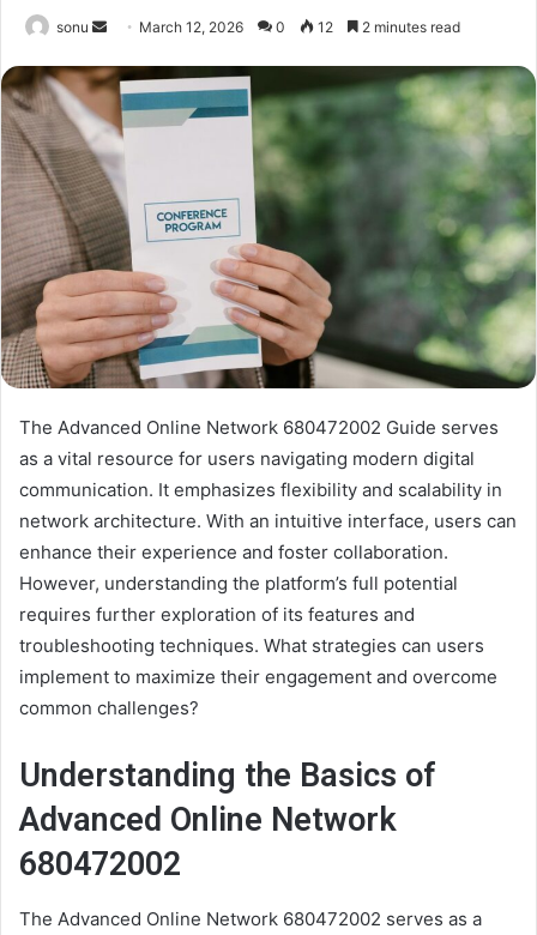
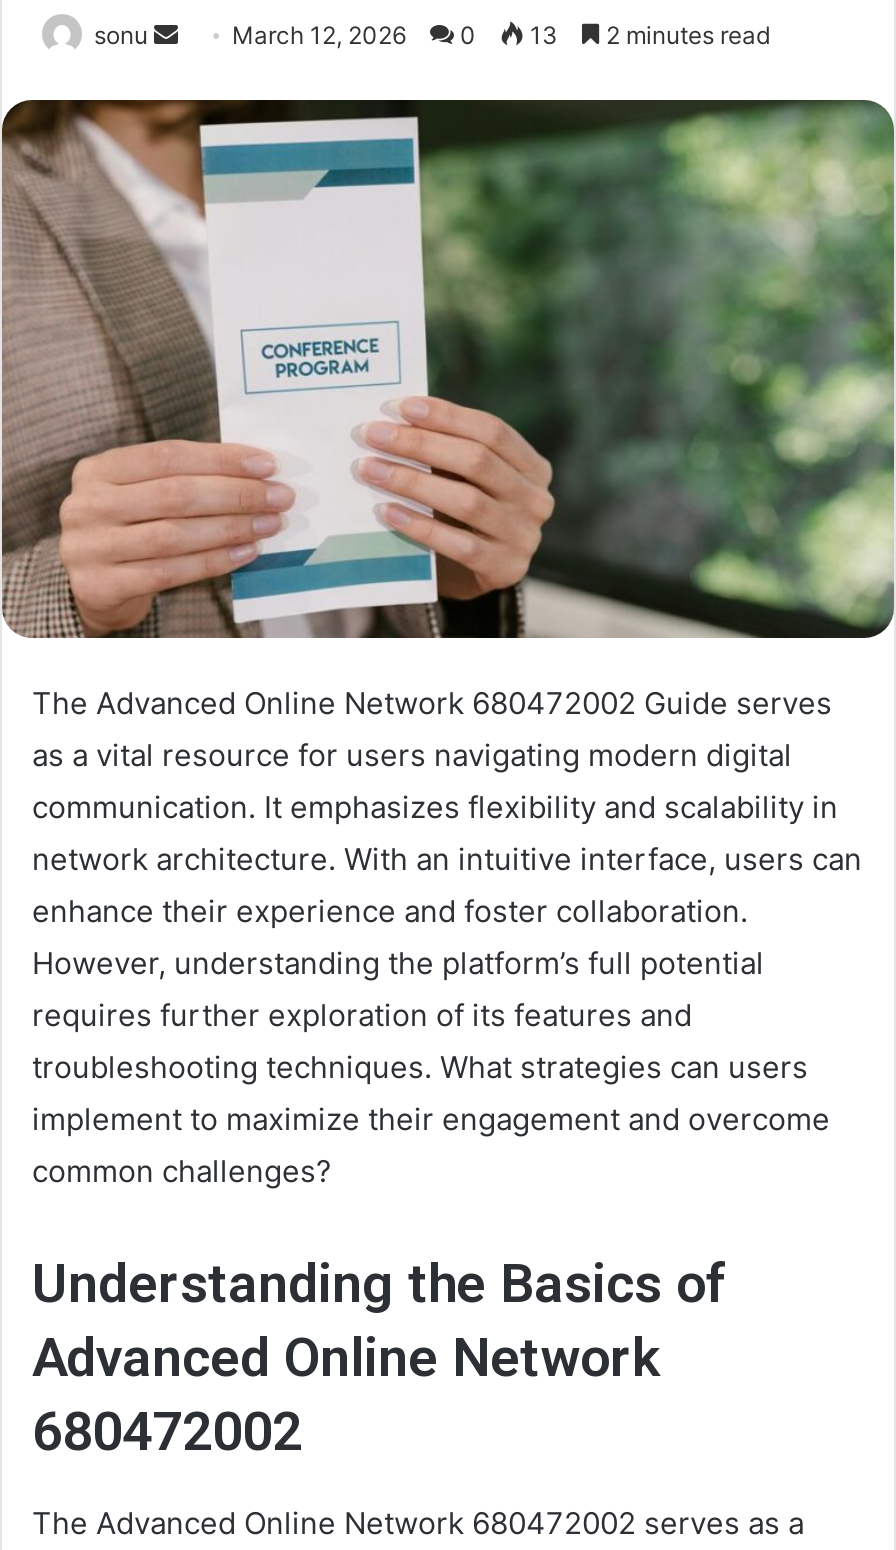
- 12
+ 13
